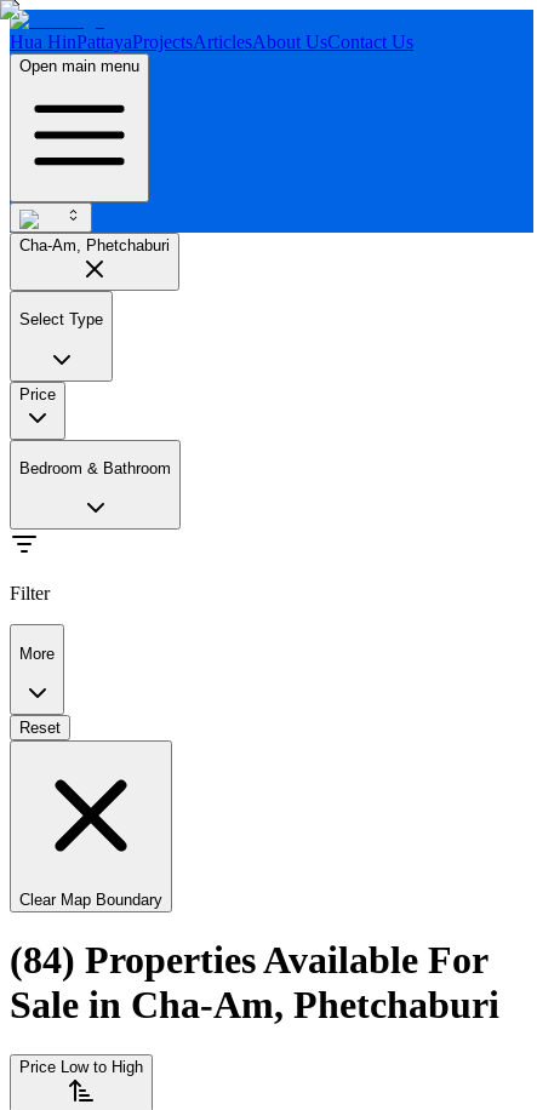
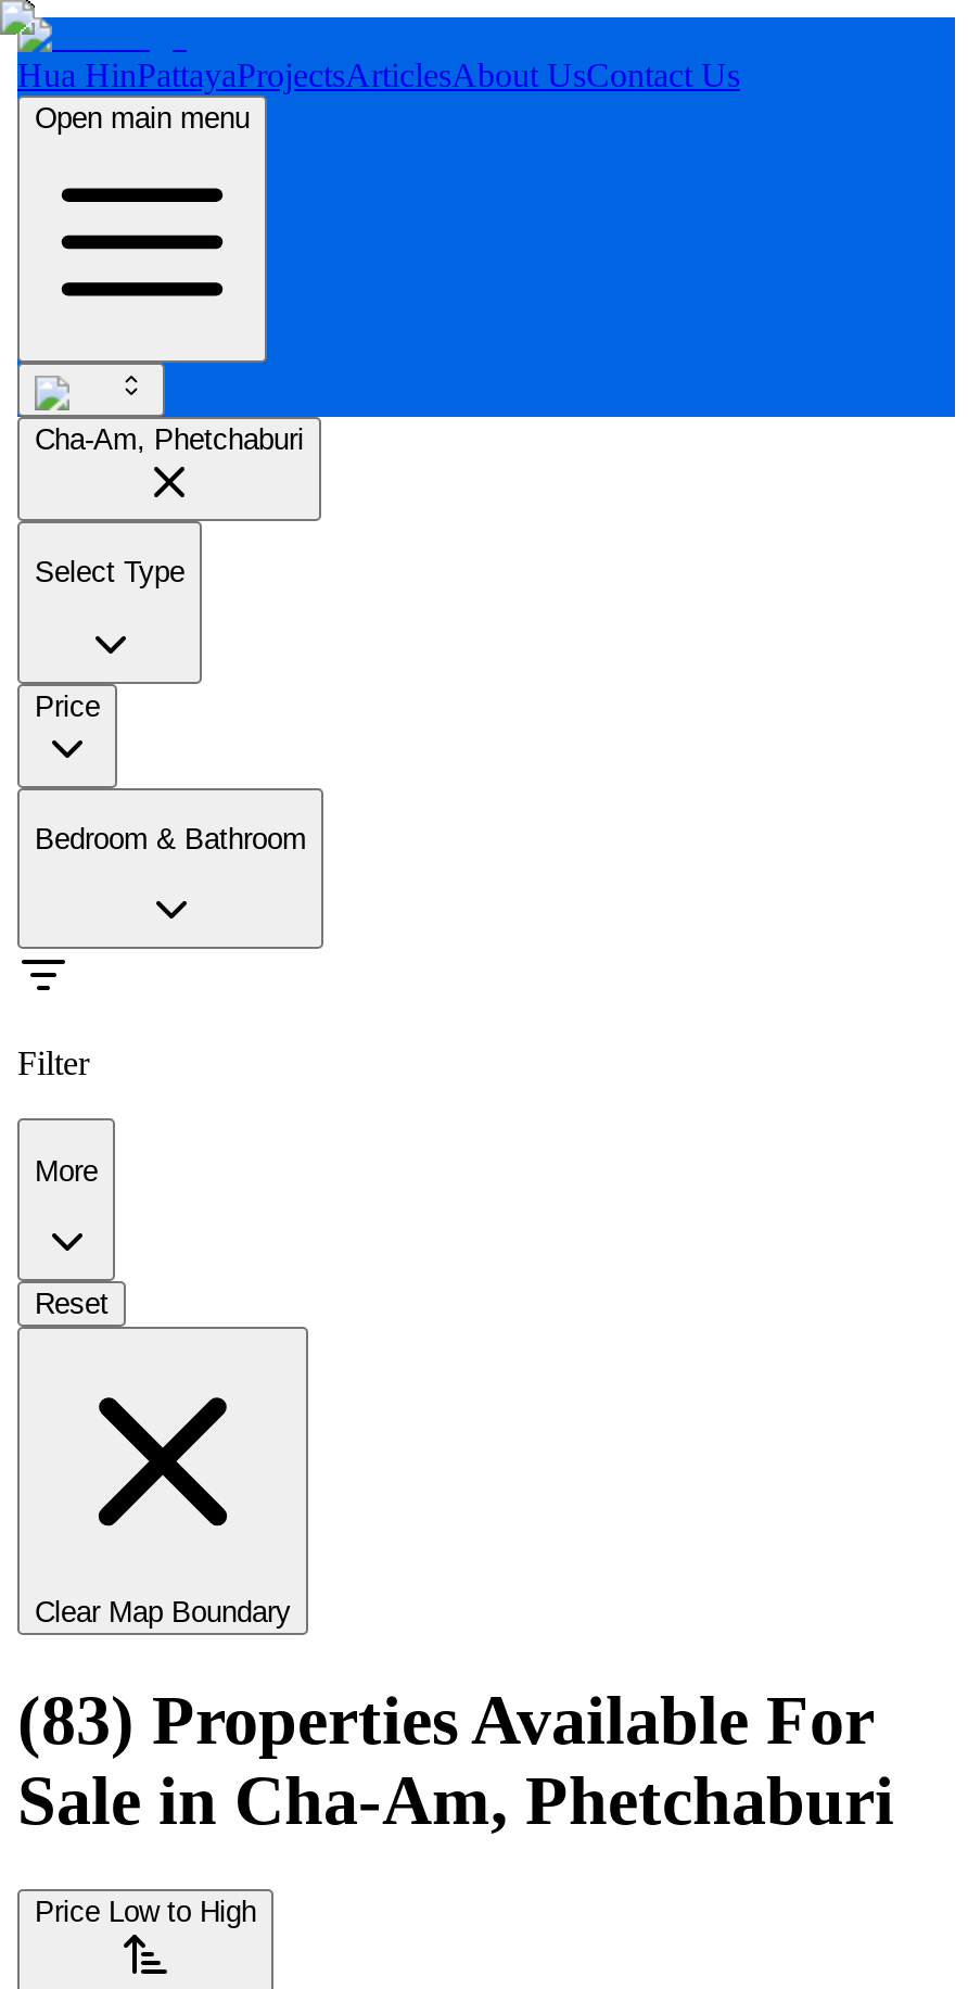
- (84) Properties Available For
+ (83) Properties Available For
